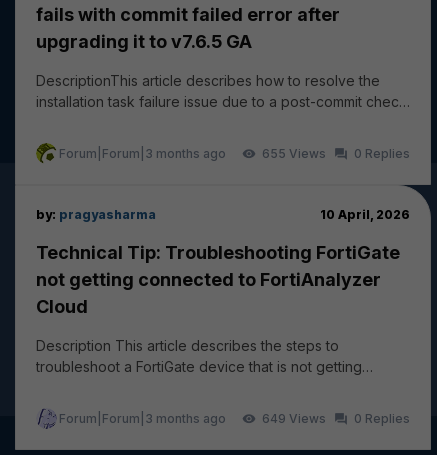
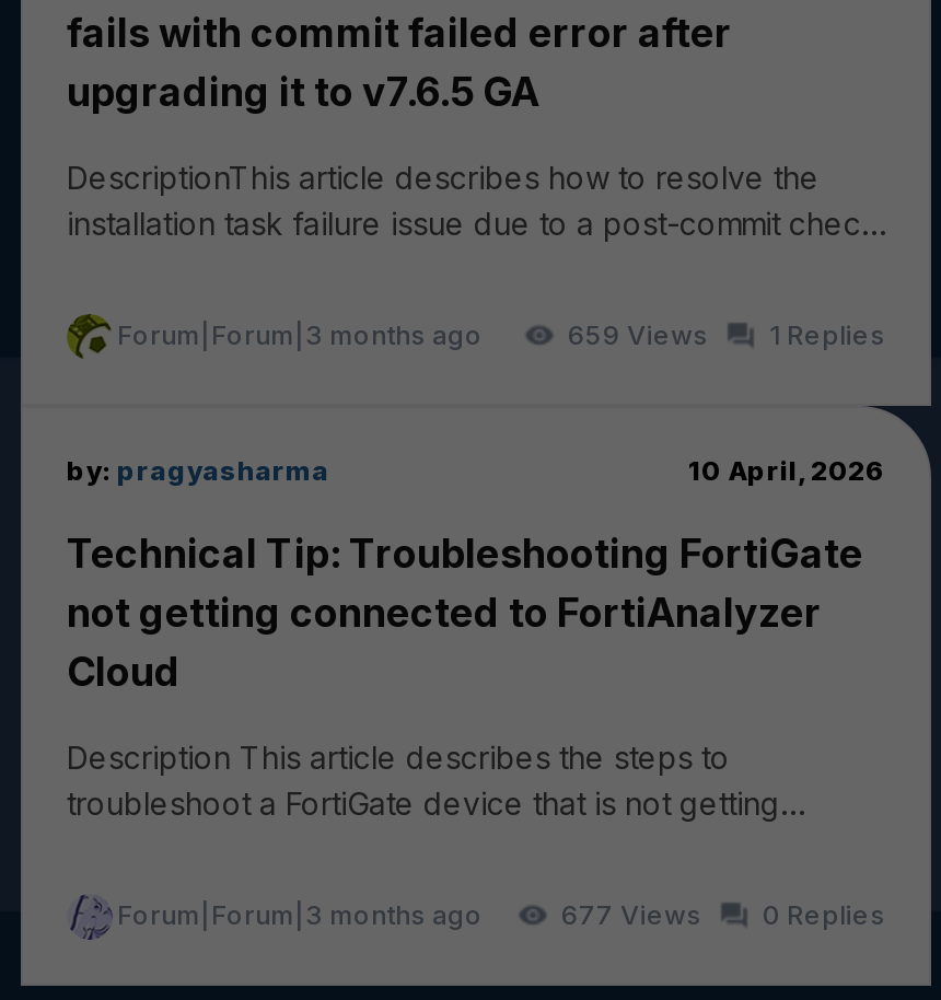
- 655
+ 659

- 0
+ 1

- 649
+ 677
